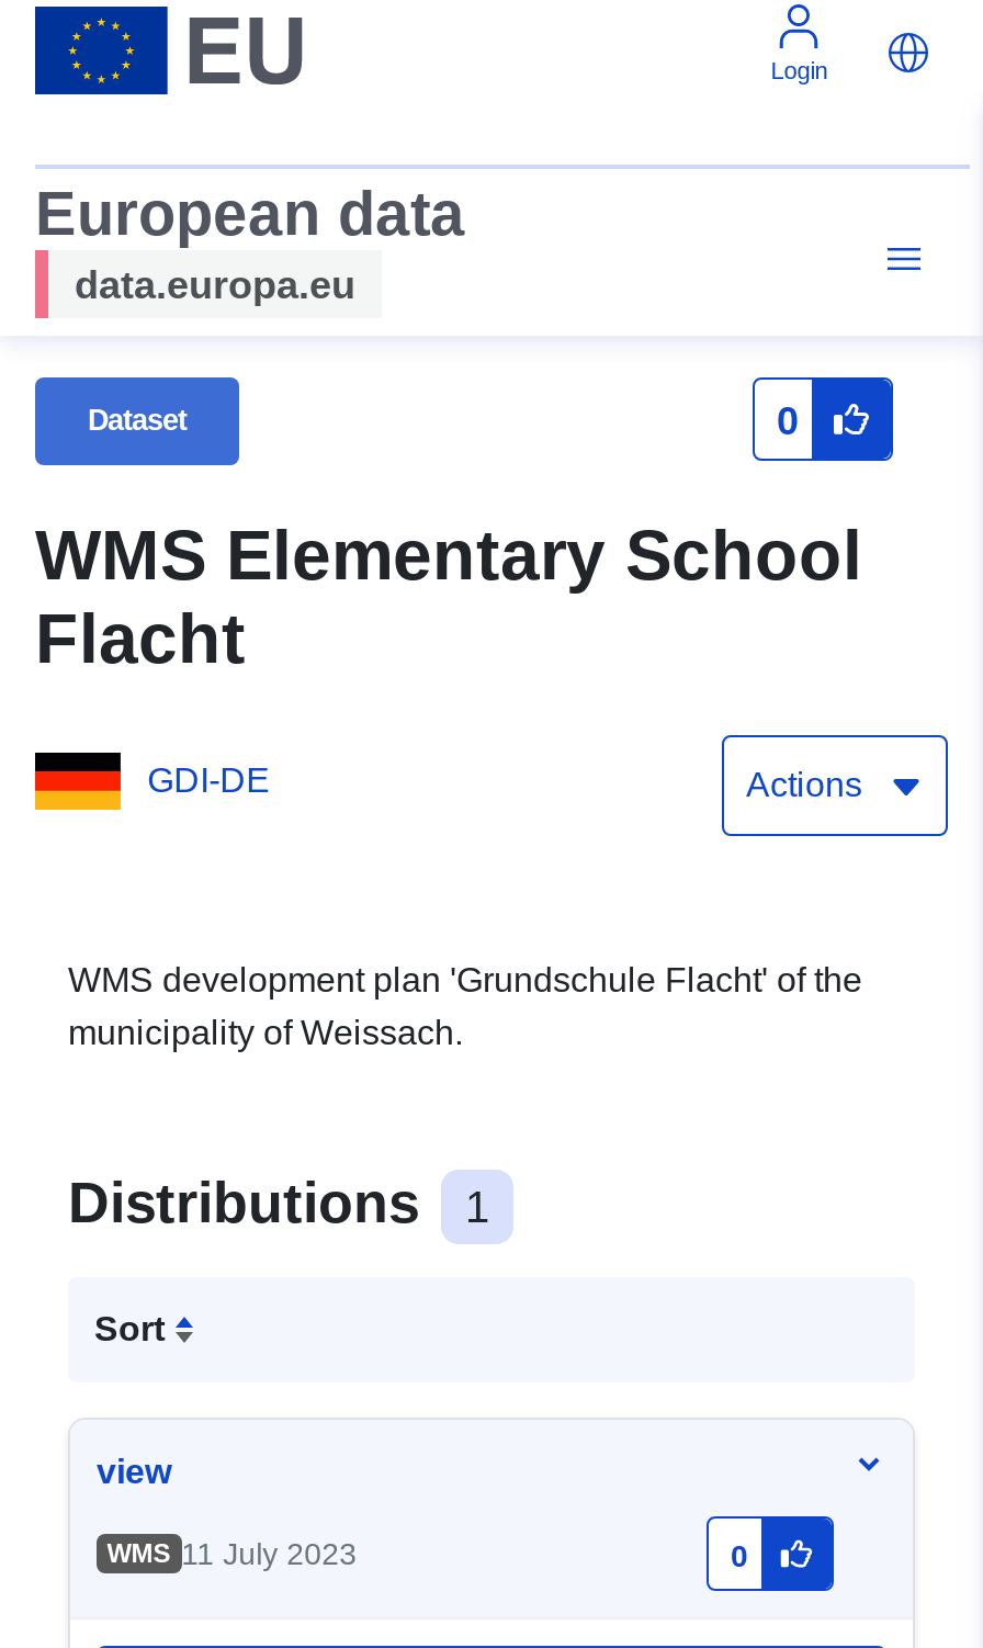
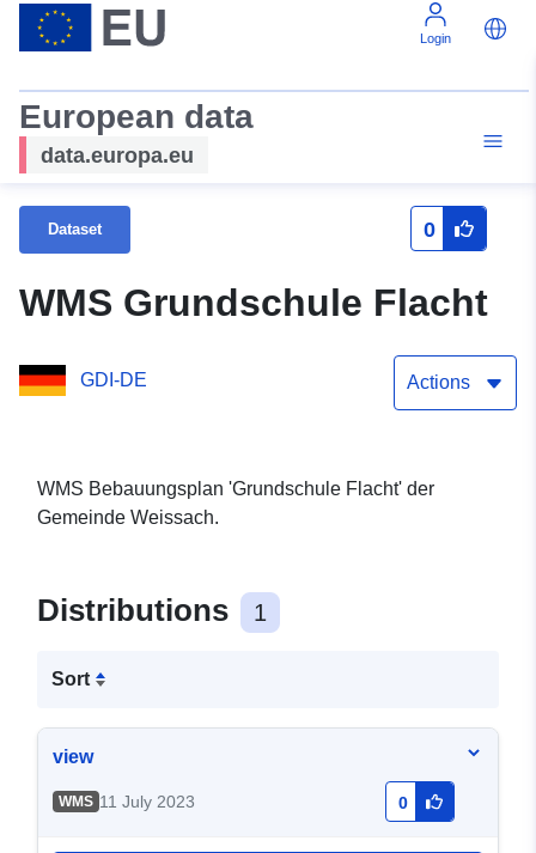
- WMS Elementary School
- Flacht
+ WMS Grundschule Flacht

- WMS development plan 'Grundschule Flacht' of the
- municipality of Weissach.
+ WMS Bebauungsplan 'Grundschule Flacht' der
+ Gemeinde Weissach.
